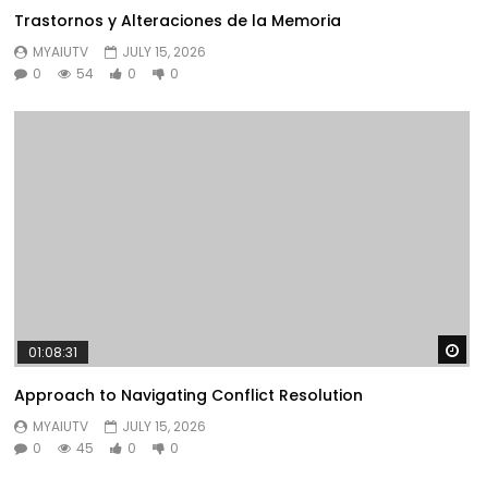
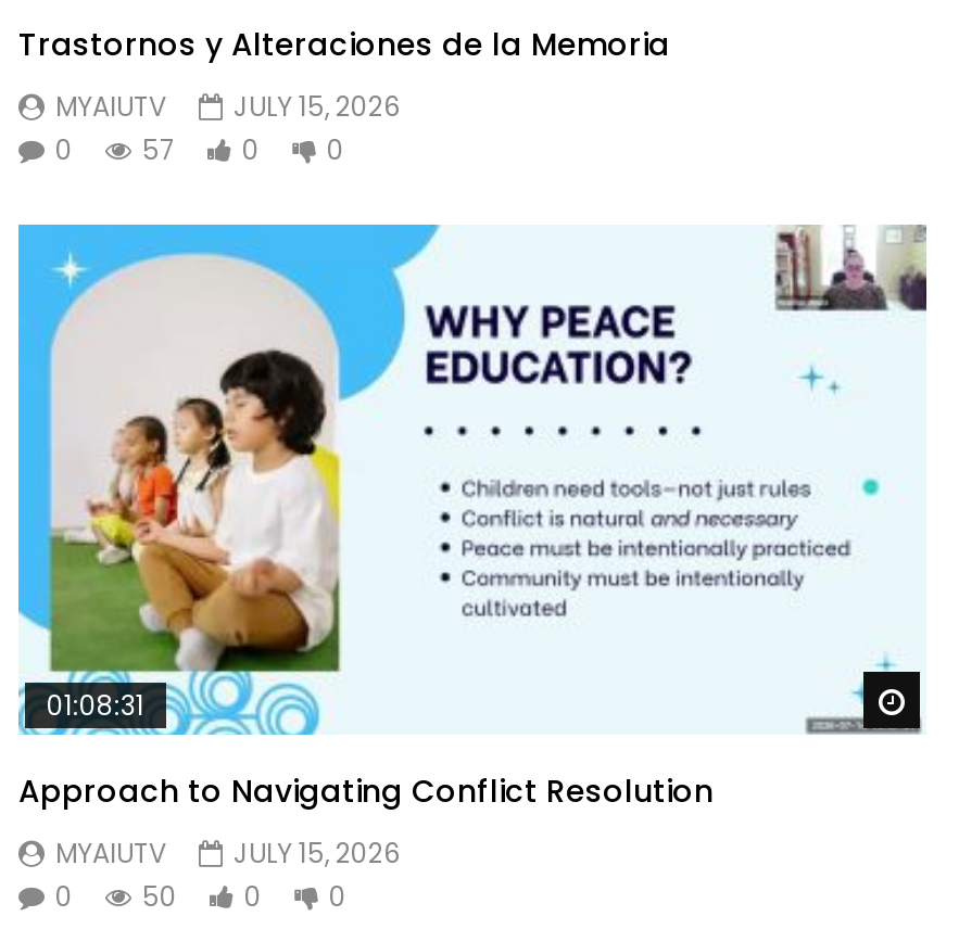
- 0 54 0 0
+ 0 57 0 0

+ [image]

- 0 45 0 0
+ 0 50 0 0
